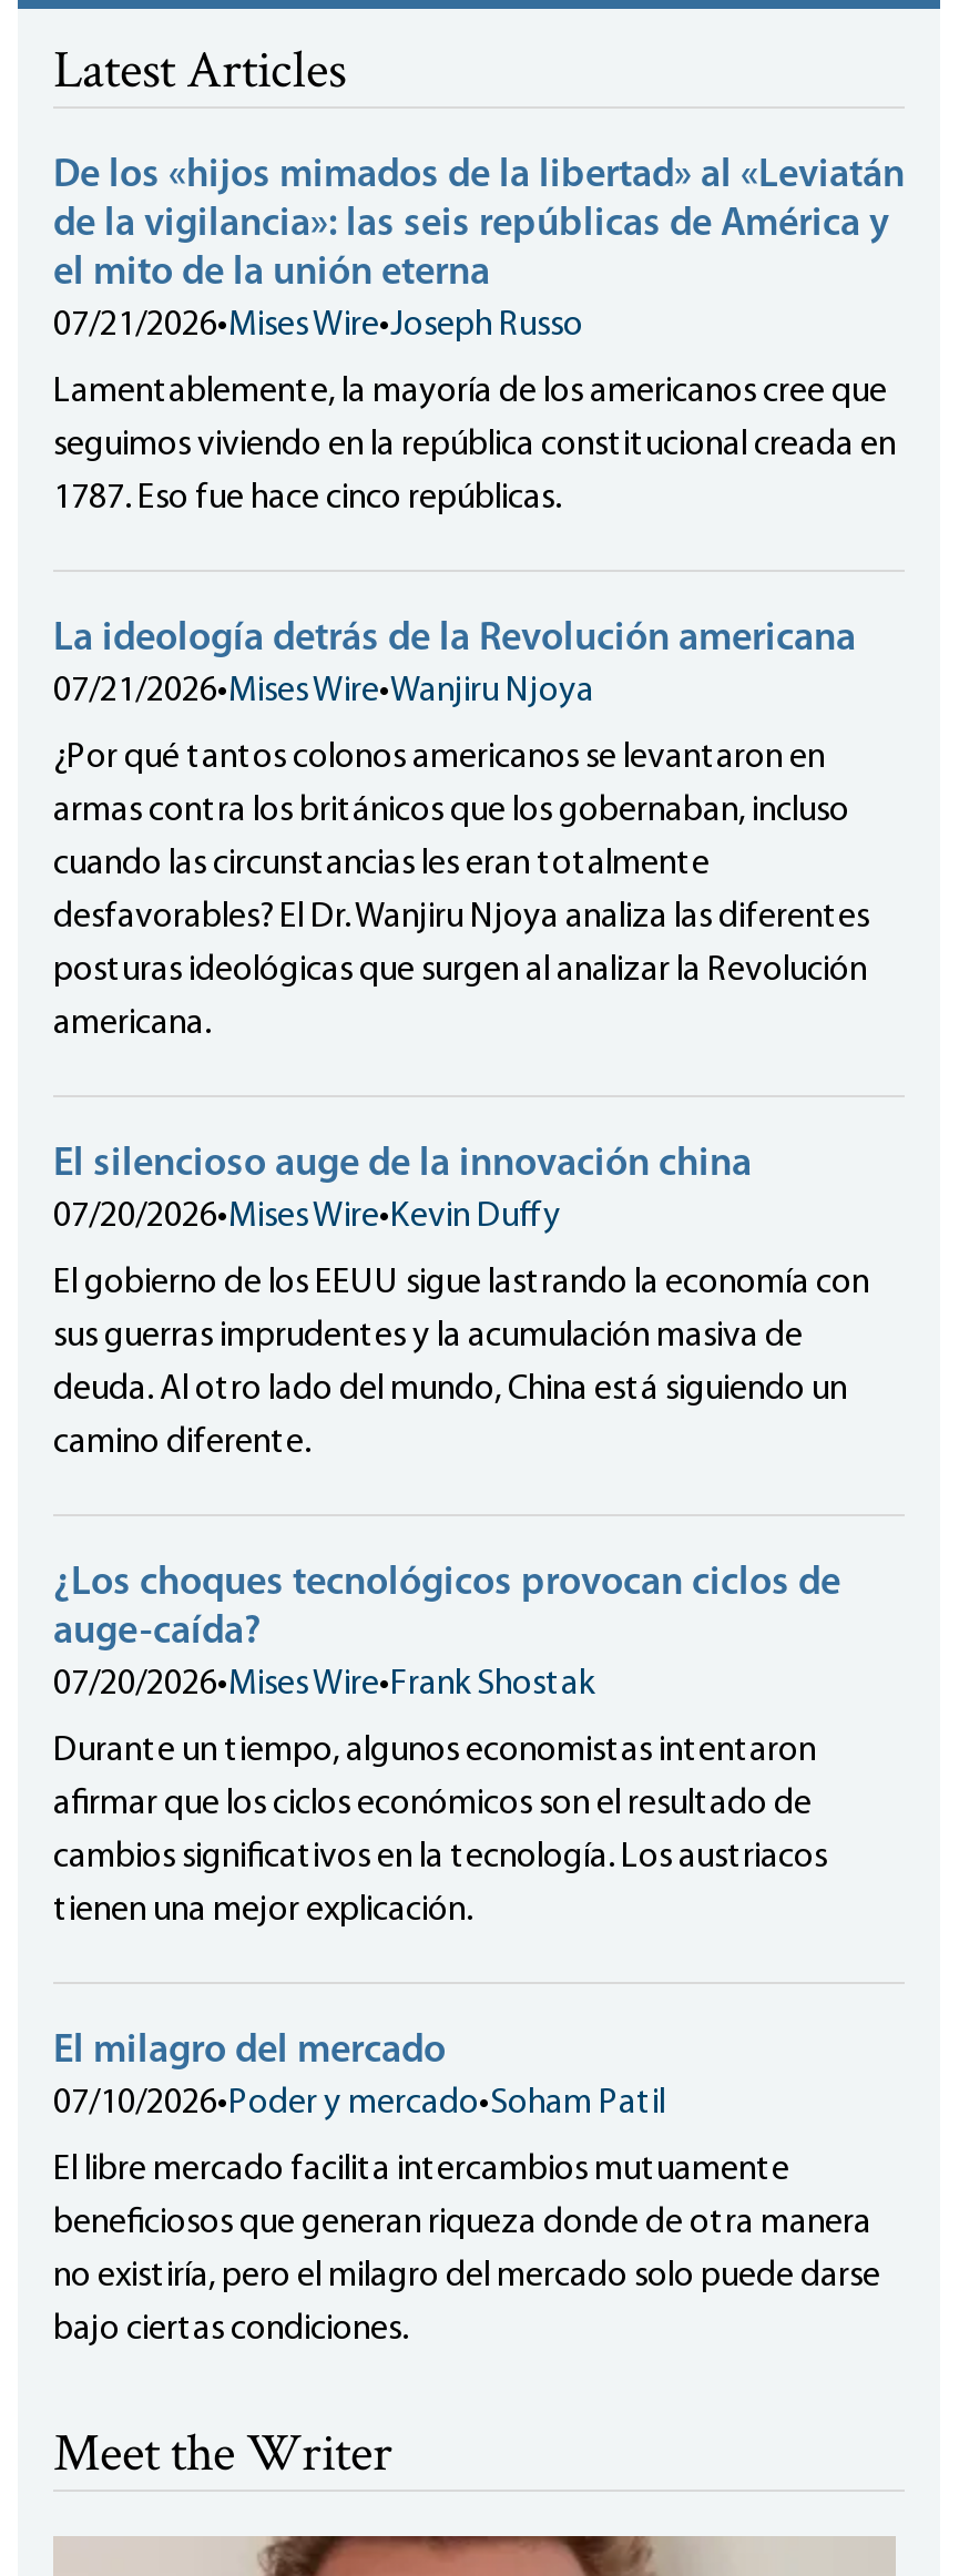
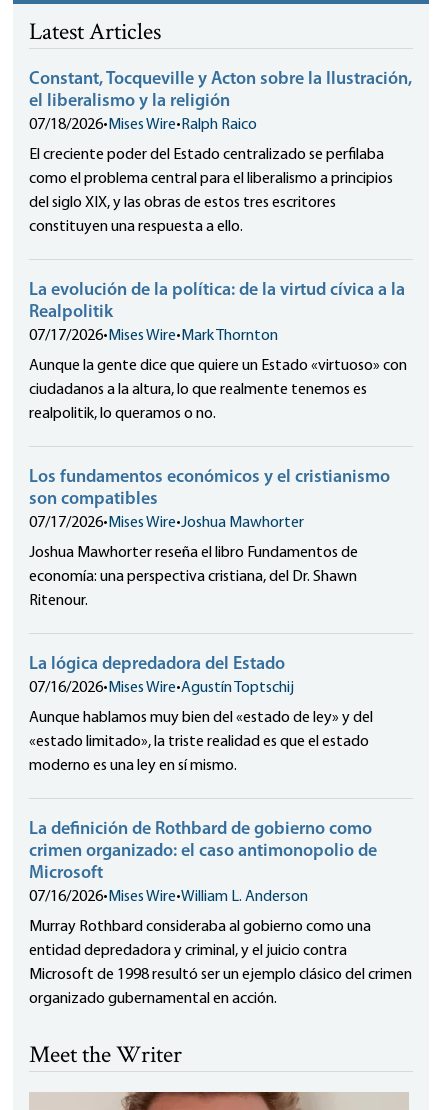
- De los «hijos mimados de la libertad» al «Leviatán
- de la vigilancia»: las seis repúblicas de América y
- el mito de la unión eterna
- 07/21/2026•Mises Wire•Joseph Russo
- Lamentablemente, la mayoría de los americanos cree que
- seguimos viviendo en la república constitucional creada en
- 1787. Eso fue hace cinco repúblicas.
- La ideología detrás de la Revolución americana
- 07/21/2026•Mises Wire•Wanjiru Njoya
- ¿Por qué tantos colonos americanos se levantaron en
- armas contra los británicos que los gobernaban, incluso
- cuando las circunstancias les eran totalmente
- desfavorables? El Dr. Wanjiru Njoya analiza las diferentes
- posturas ideológicas que surgen al analizar la Revolución
- americana.
- El silencioso auge de la innovación china
- 07/20/2026•Mises Wire•Kevin Duffy
- El gobierno de los EEUU sigue lastrando la economía con
- sus guerras imprudentes y la acumulación masiva de
- deuda. Al otro lado del mundo, China está siguiendo un
- camino diferente.
- ¿Los choques tecnológicos provocan ciclos de
- auge-caída?
- 07/20/2026•Mises Wire•Frank Shostak
- Durante un tiempo, algunos economistas intentaron
- afirmar que los ciclos económicos son el resultado de
- cambios significativos en la tecnología. Los austriacos
- tienen una mejor explicación.
- El milagro del mercado
- 07/10/2026•Poder y mercado•Soham Patil
- El libre mercado facilita intercambios mutuamente
- beneficiosos que generan riqueza donde de otra manera
- no existiría, pero el milagro del mercado solo puede darse
- bajo ciertas condiciones.
+ Constant, Tocqueville y Acton sobre la Ilustración,
+ el liberalismo y la religión
+ 07/18/2026• Mises Wire• Ralph Raico
+ El creciente poder del Estado centralizado se perfilaba
+ como el problema central para el liberalismo a principios
+ del siglo XIX, y las obras de estos tres escritores
+ constituyen una respuesta a ello.
+ La evolución de la política: de la virtud cívica a la
+ Realpolitik
+ 07/17/2026• Mises Wire• Mark Thornton
+ Aunque la gente dice que quiere un Estado «virtuoso» con
+ ciudadanos a la altura, lo que realmente tenemos es
+ realpolitik, lo queramos o no.
+ Los fundamentos económicos y el cristianismo
+ son compatibles
+ 07/17/2026• Mises Wire•Joshua Mawhorter
+ Joshua Mawhorter reseña el libro Fundamentos de
+ economía: una perspectiva cristiana, del Dr. Shawn
+ Ritenour.
+ La lógica depredadora del Estado
+ 07/16/2026• Mises Wire•Agustín Toptschij
+ Aunque hablamos muy bien del «estado de ley» y del
+ «estado limitado», la triste realidad es que el estado
+ moderno es una ley en sí mismo.
+ La definición de Rothbard de gobierno como
+ crimen organizado: el caso antimonopolio de
+ Microsoft
+ 07/16/2026• Mises Wire•William L. Anderson
+ Murray Rothbard consideraba al gobierno como una
+ entidad depredadora y criminal, y el juicio contra
+ Microsoft de 1998 resultó ser un ejemplo clásico del crimen
+ organizado gubernamental en acción.
